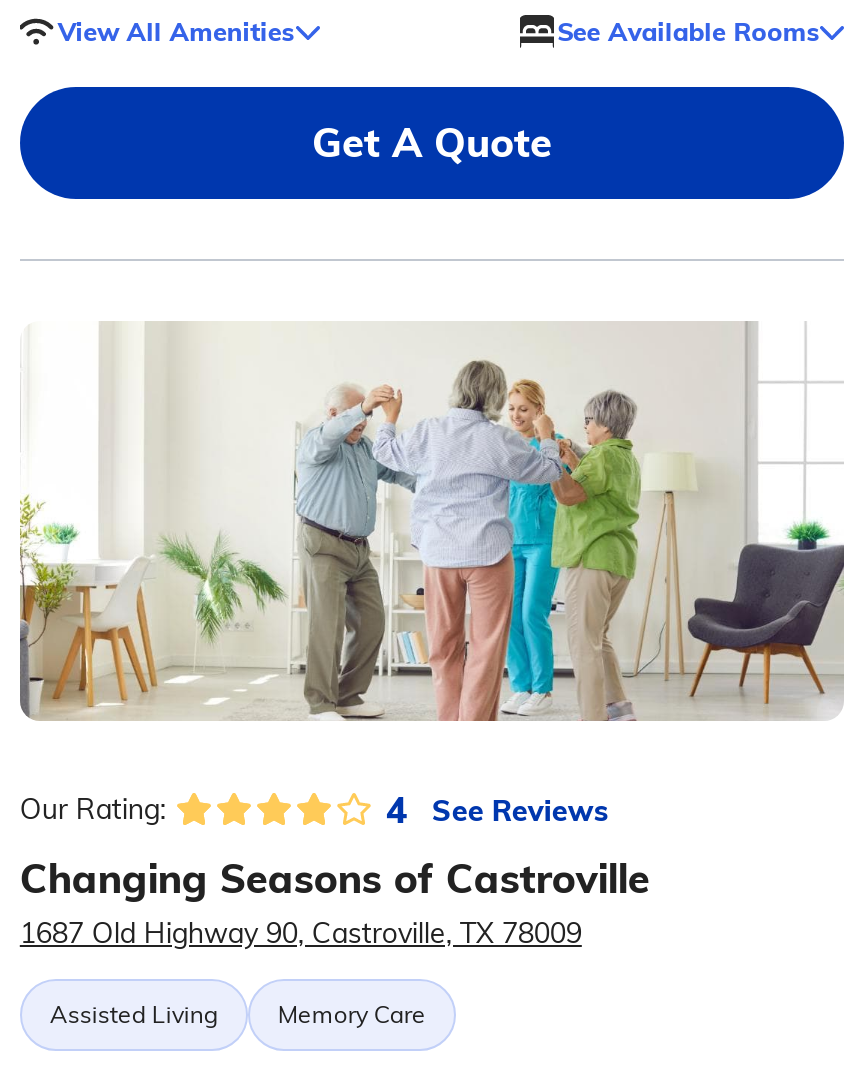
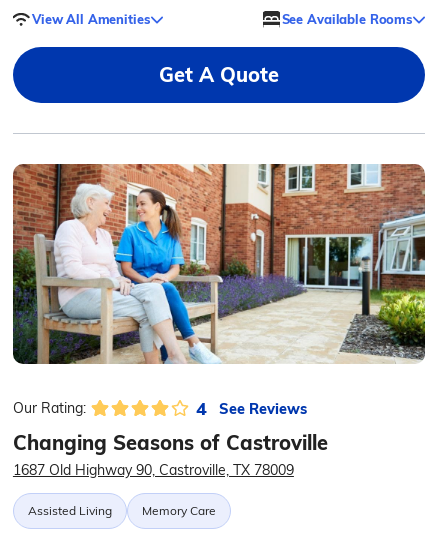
- [image]
+ [image]
